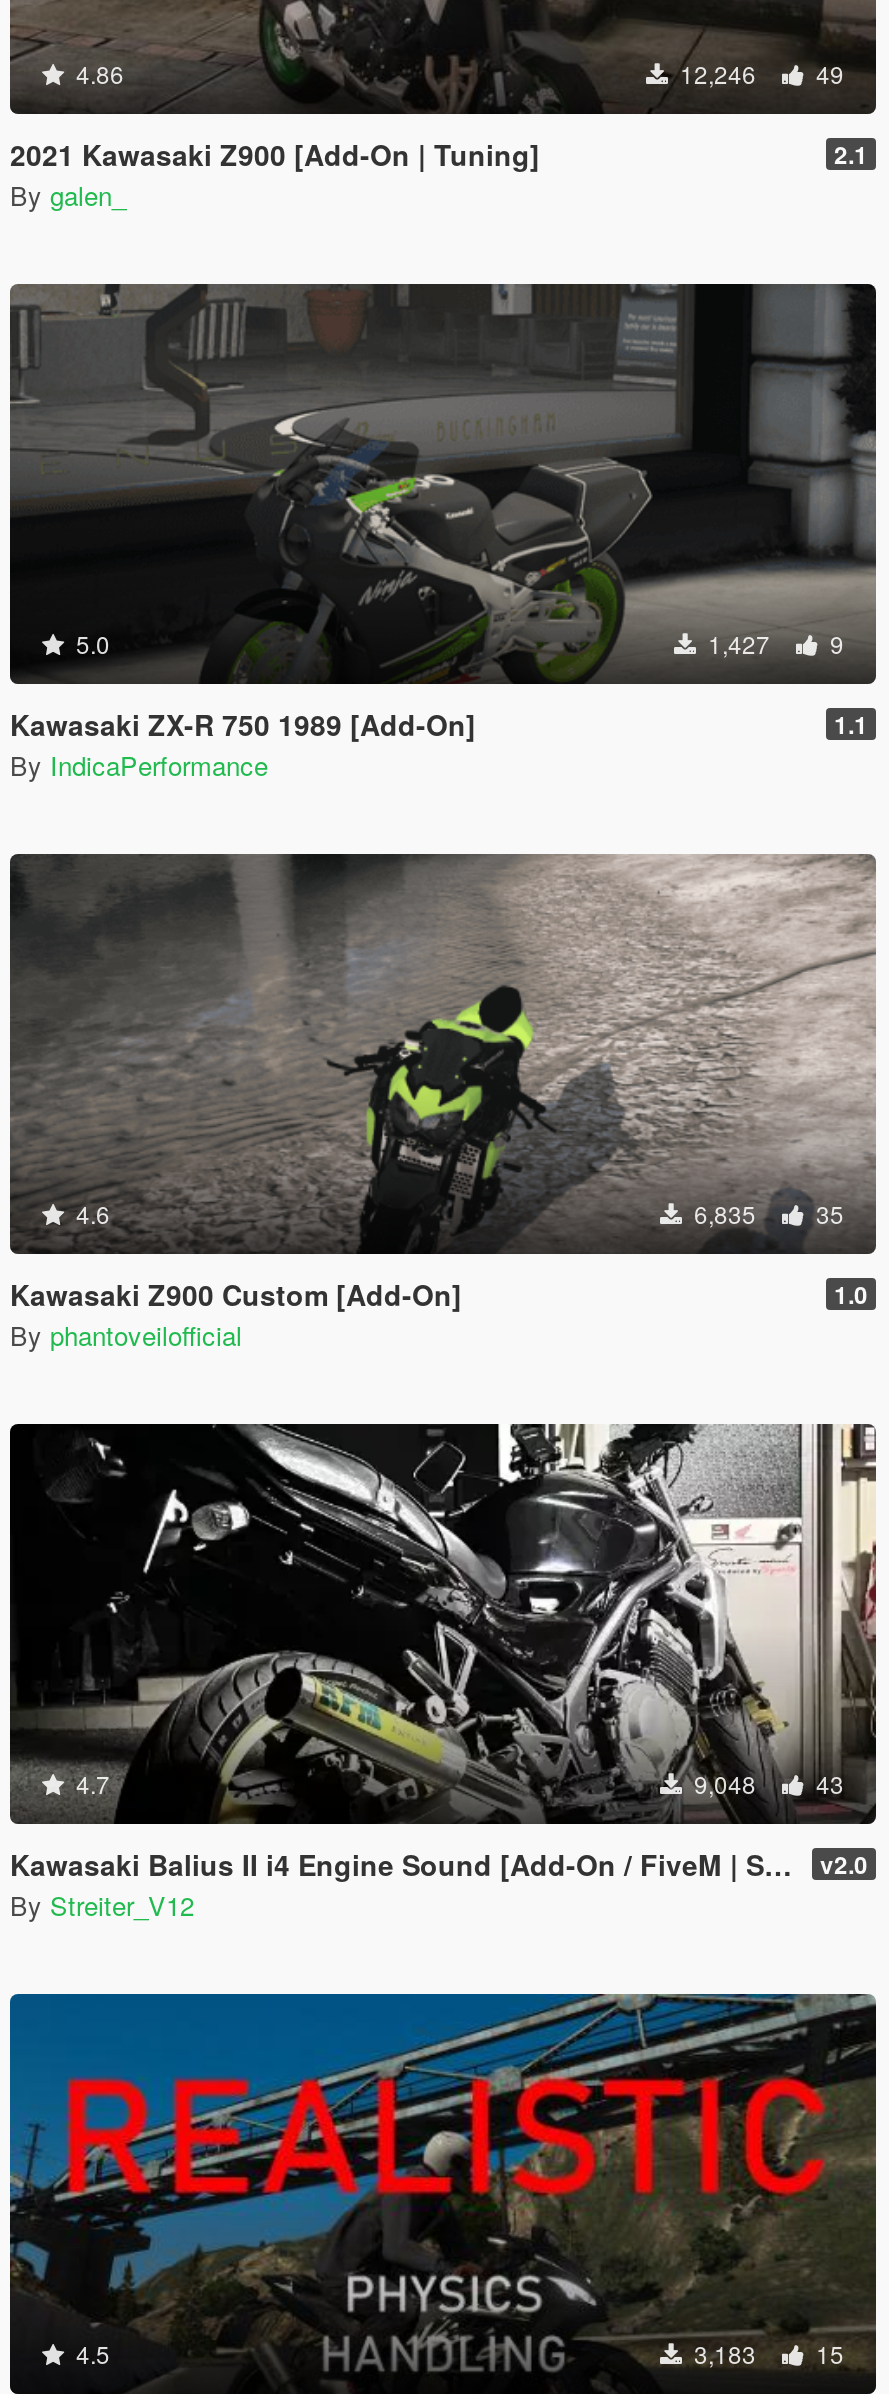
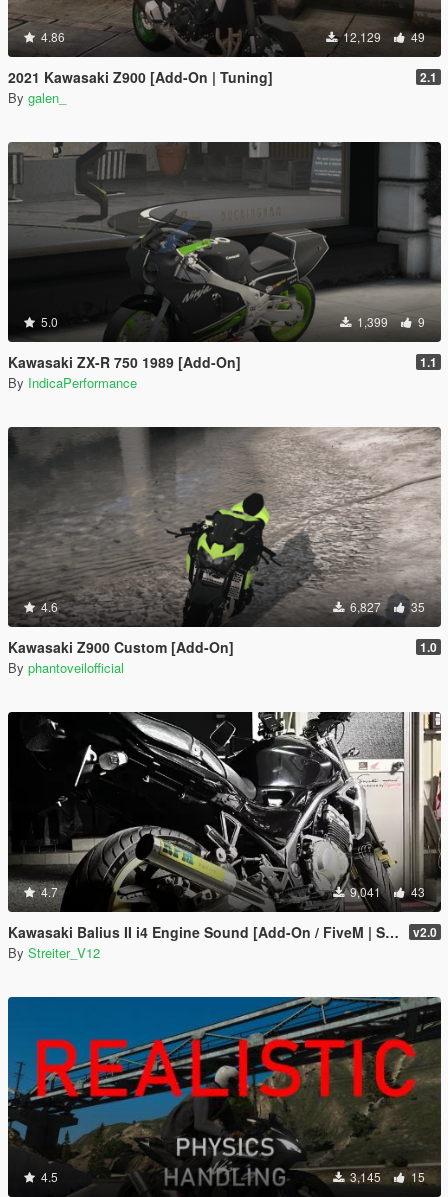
- 12,246 49
+ 12,129 49

- 1,427 9
+ 1,399 9

- 6,835 35
+ 6,827 35

- 9,048 43
+ 9,041 43

- 3,183 15
+ 3,145 15
